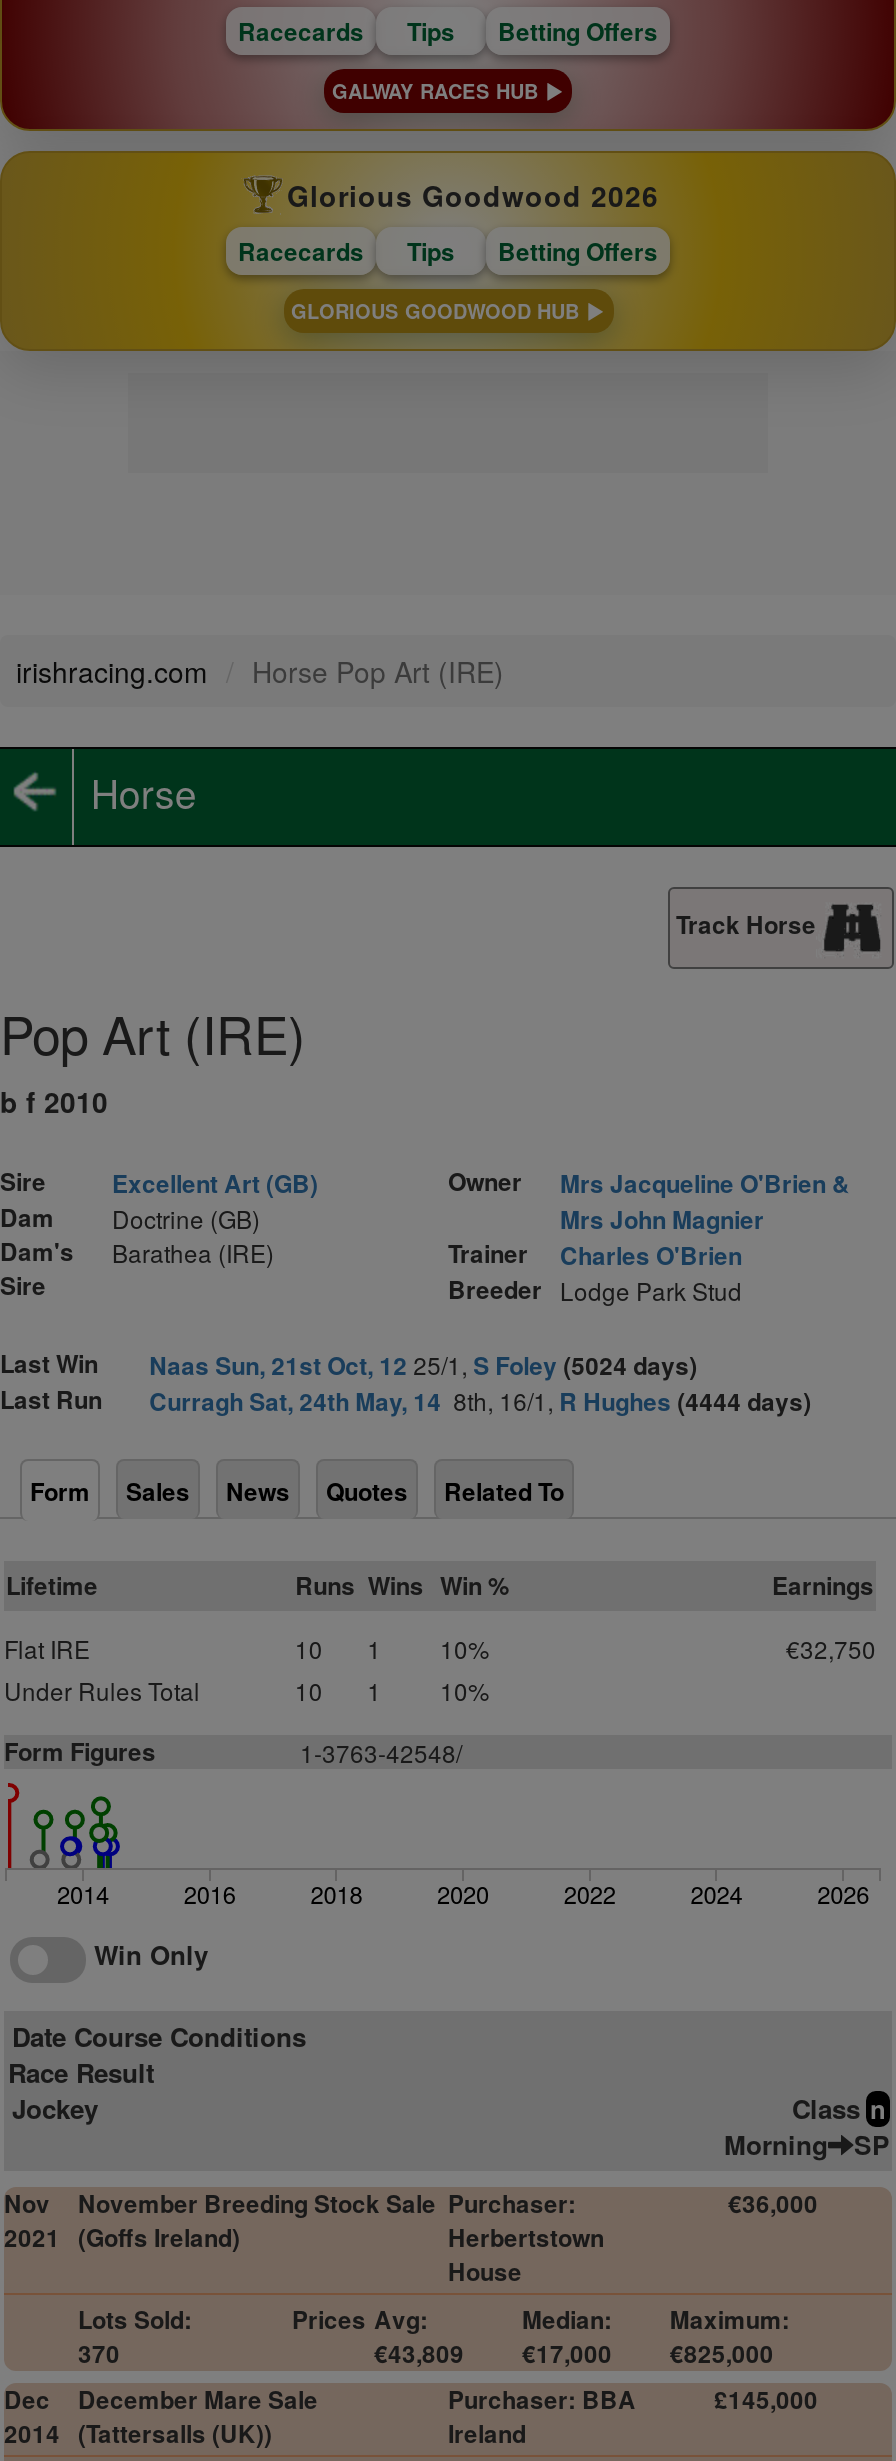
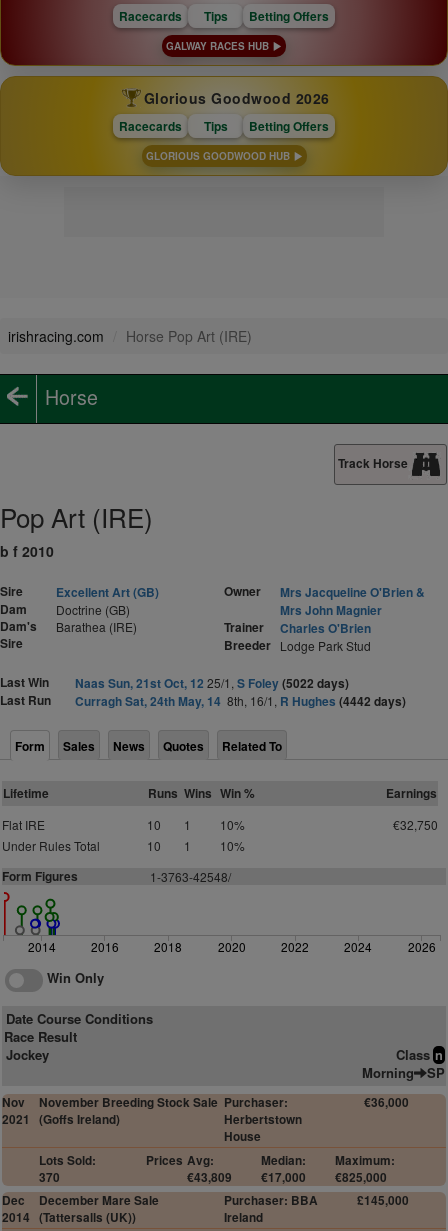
- Naas Sun, 21st Oct, 12 25/1, S Foley (5024 days)
+ Naas Sun, 21st Oct, 12 25/1, S Foley (5022 days)

- Curragh Sat, 24th May, 14 8th, 16/1, R Hughes (4444 days)
+ Curragh Sat, 24th May, 14 8th, 16/1, R Hughes (4442 days)
